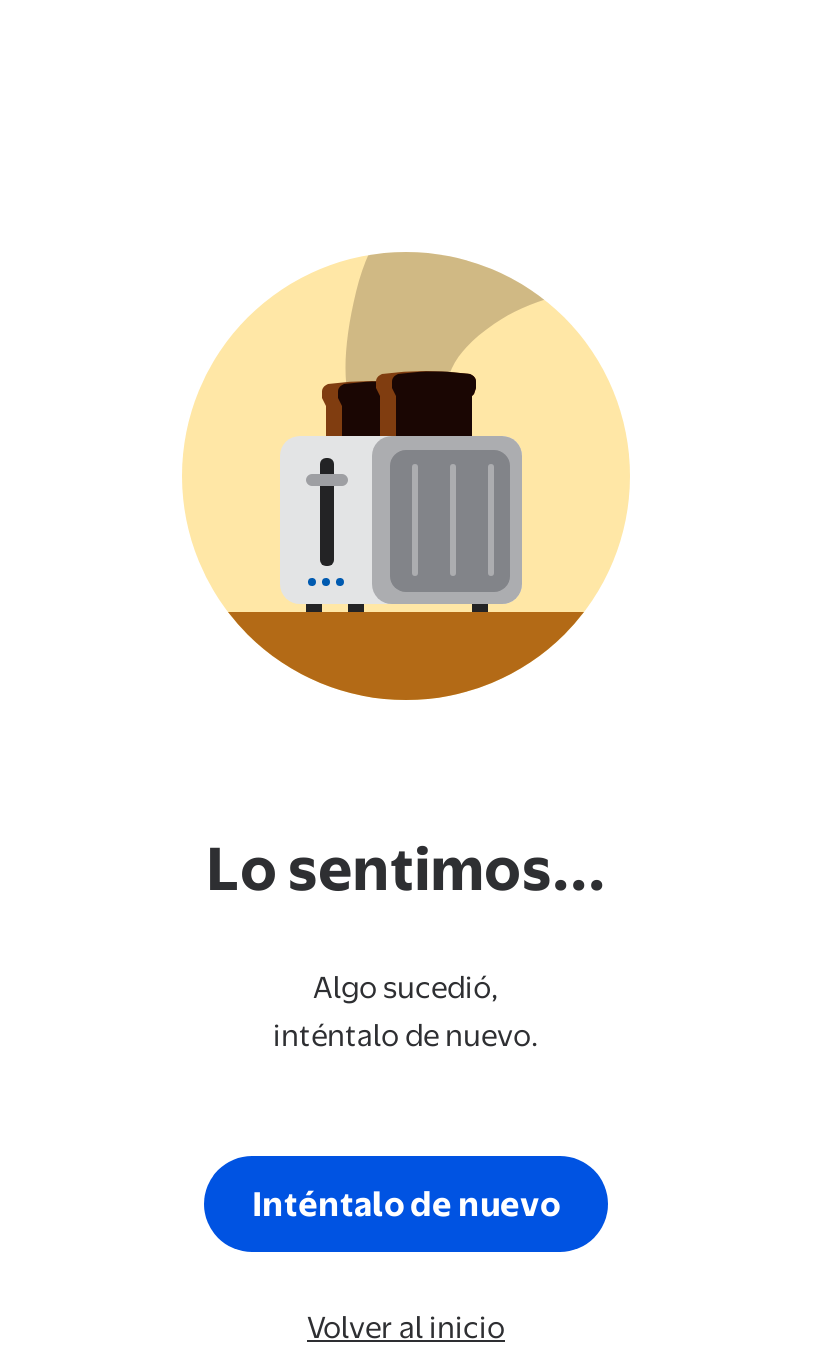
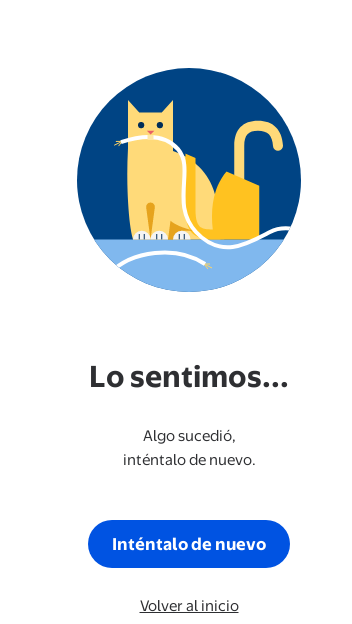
- [image]
+ [image]
